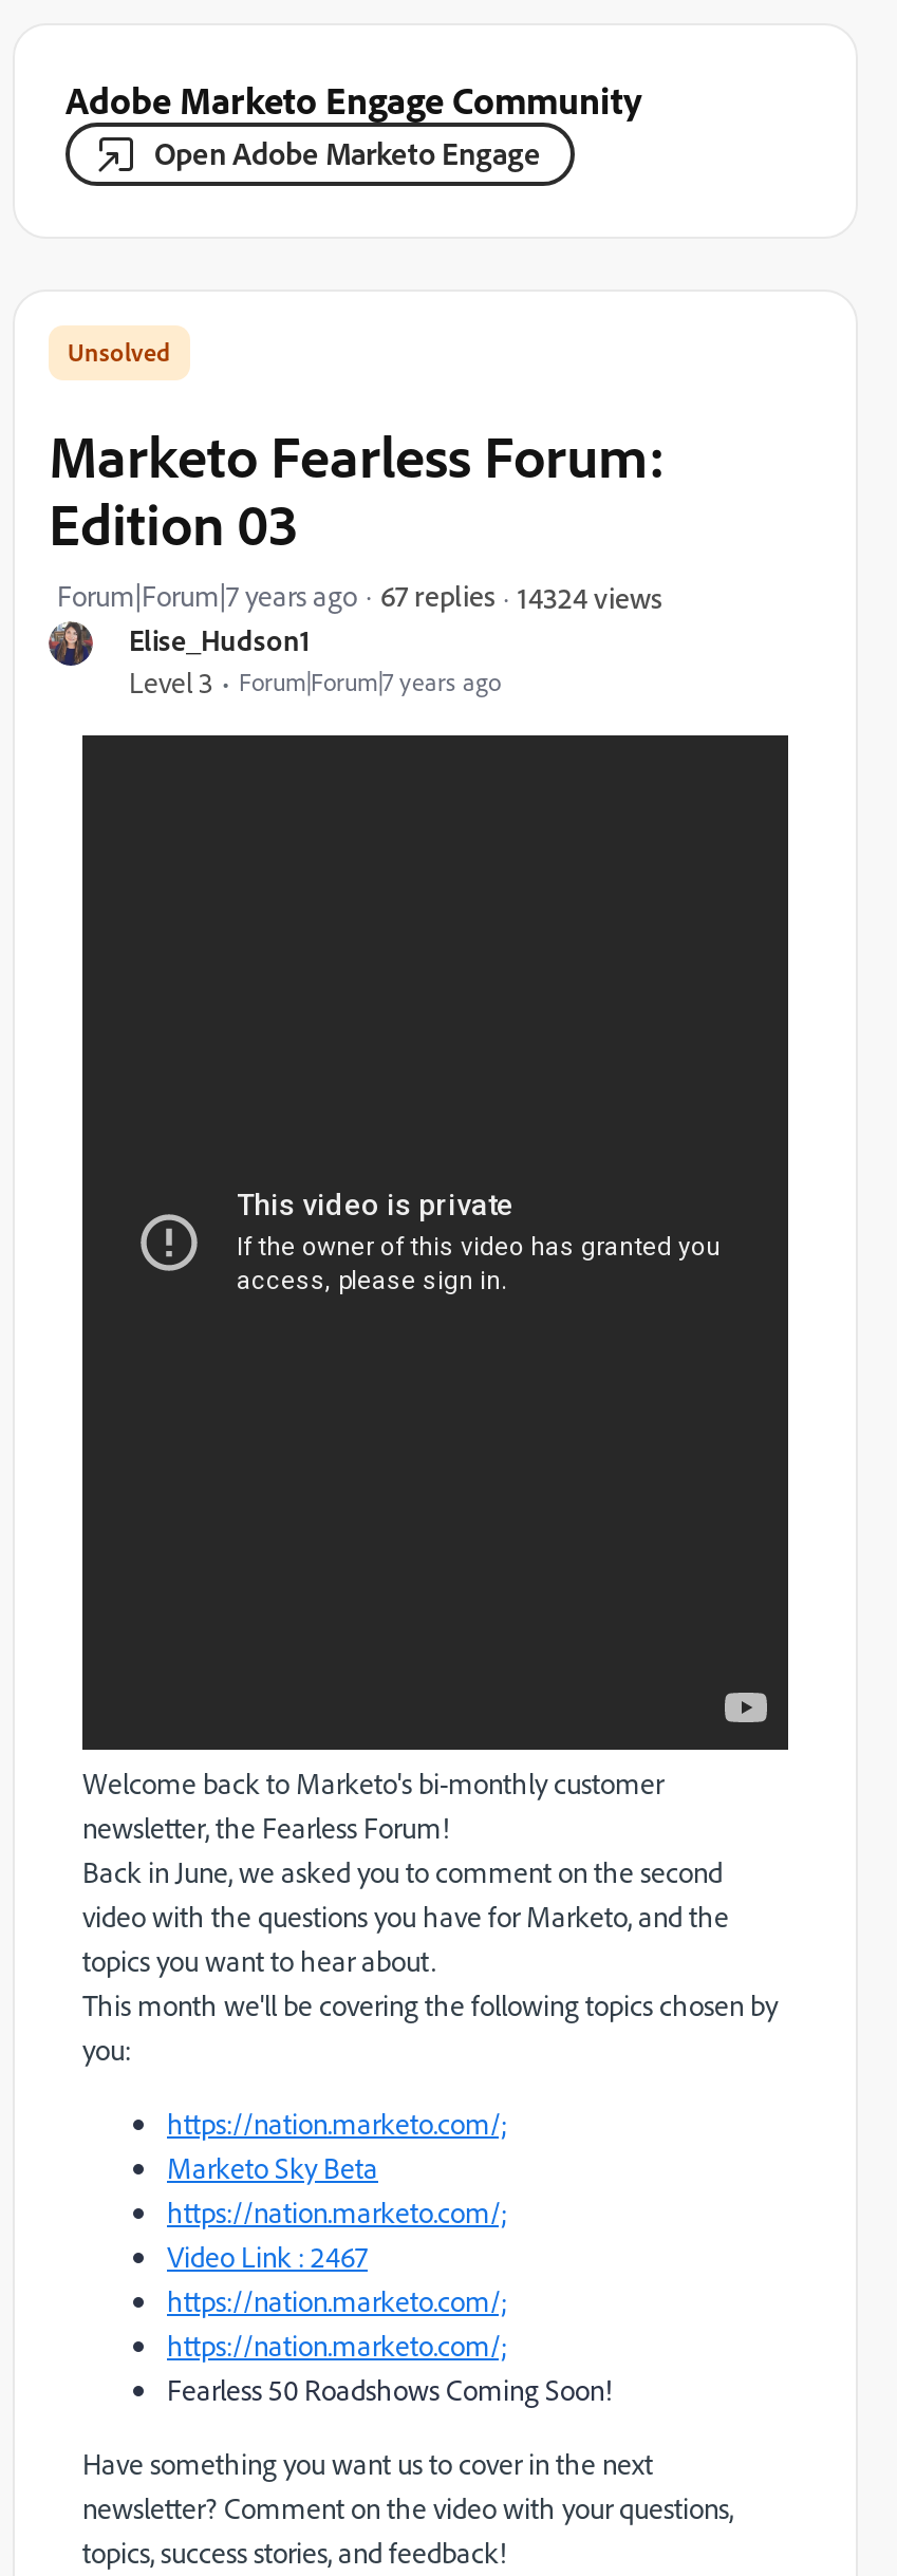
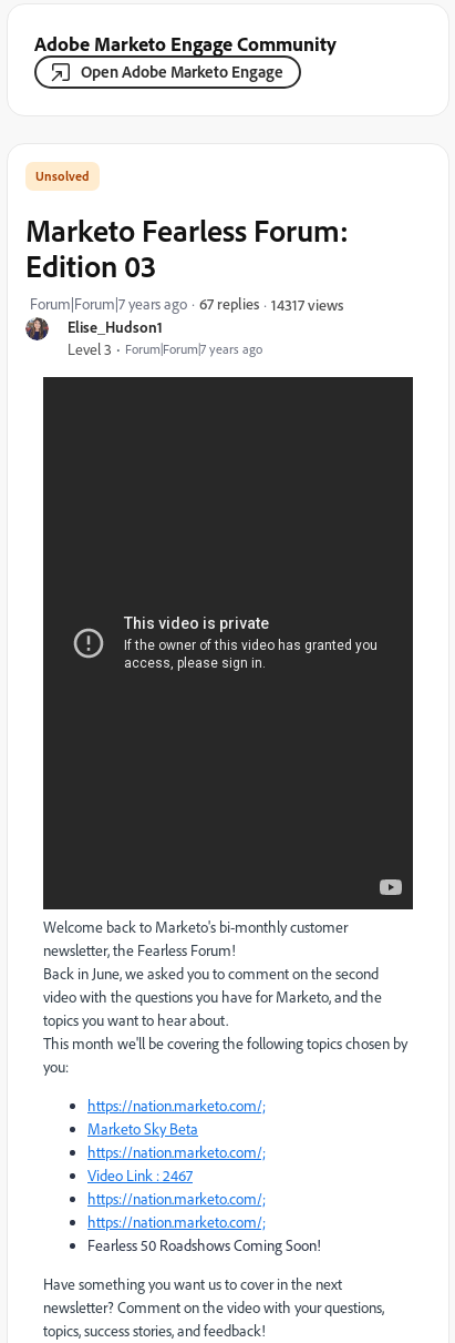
- 14324 views
+ 14317 views
